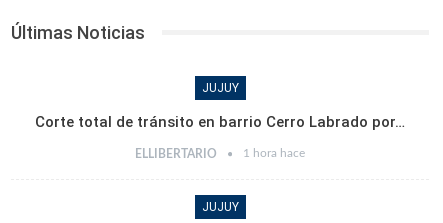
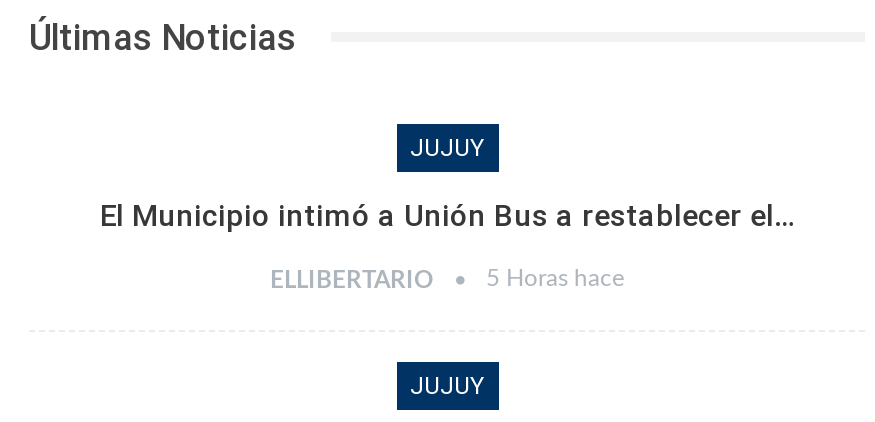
- Corte total de tránsito en barrio Cerro Labrado por…
+ El Municipio intimó a Unión Bus a restablecer el…

- ELLIBERTARIO 1 hora hace
+ ELLIBERTARIO 5 Horas hace
